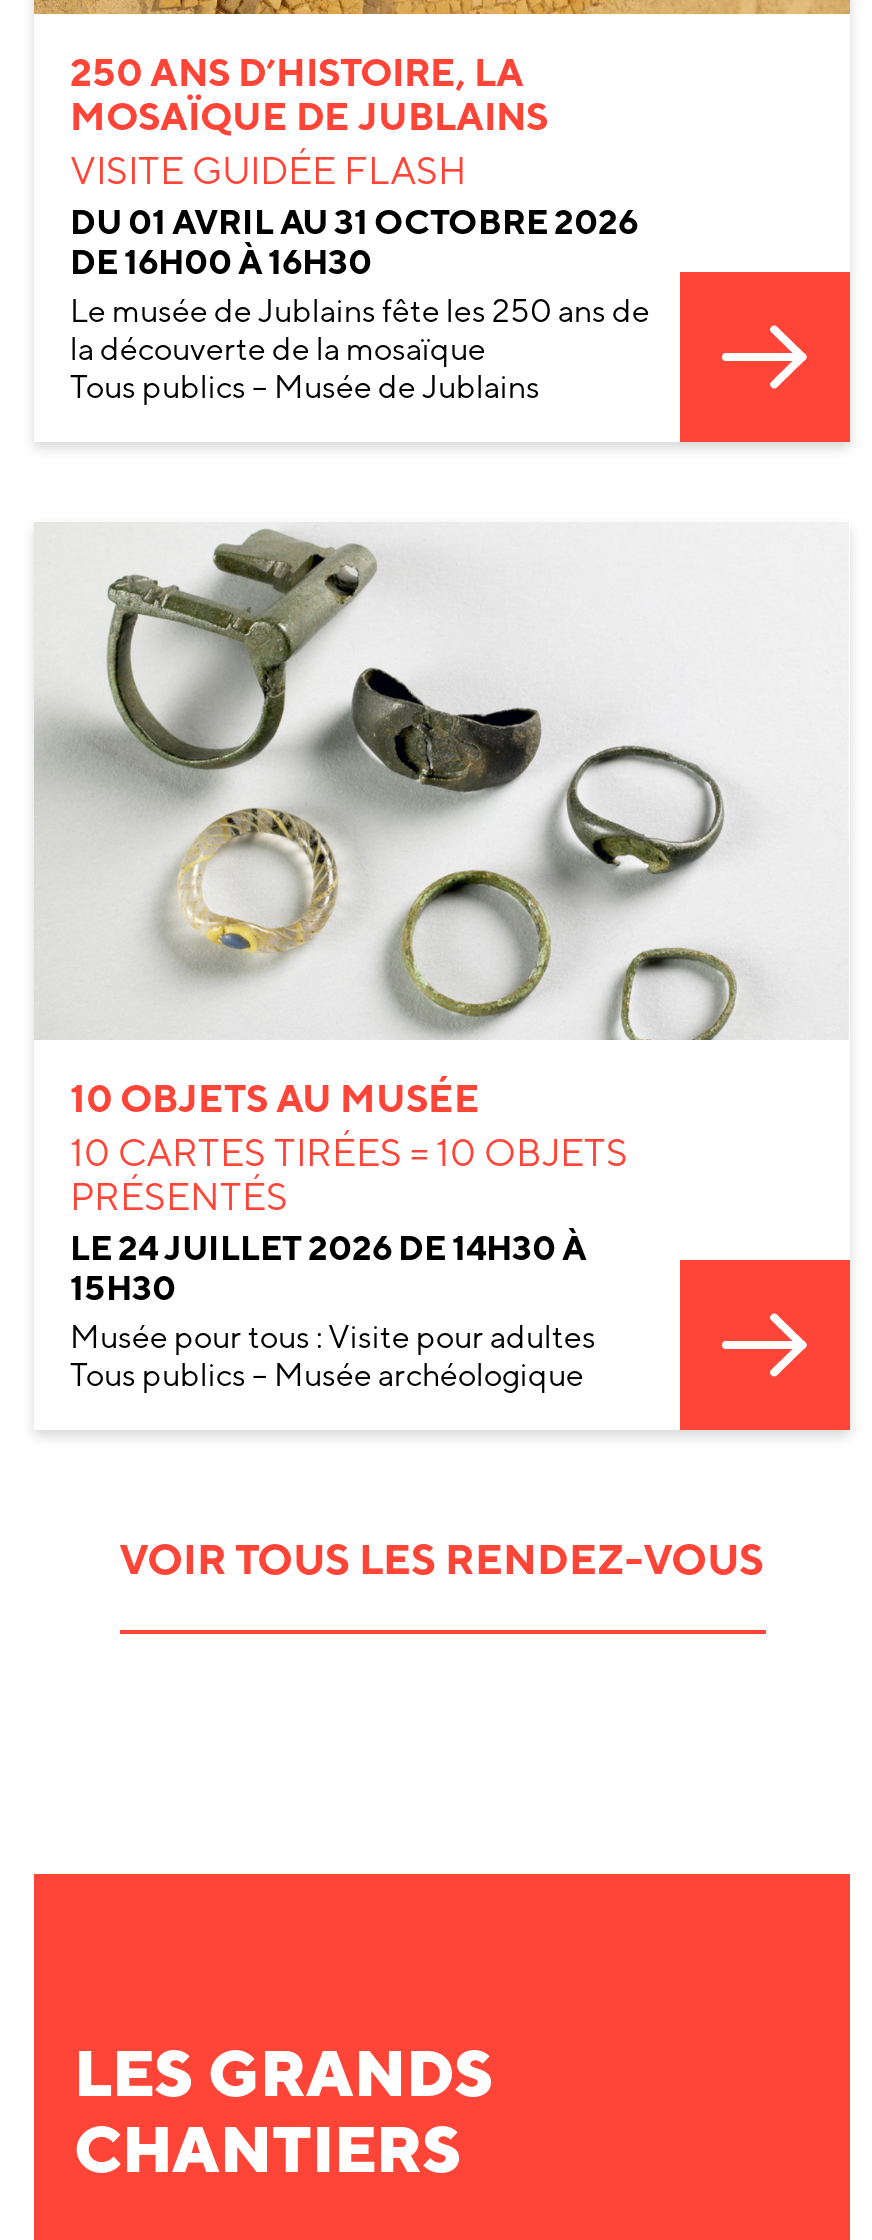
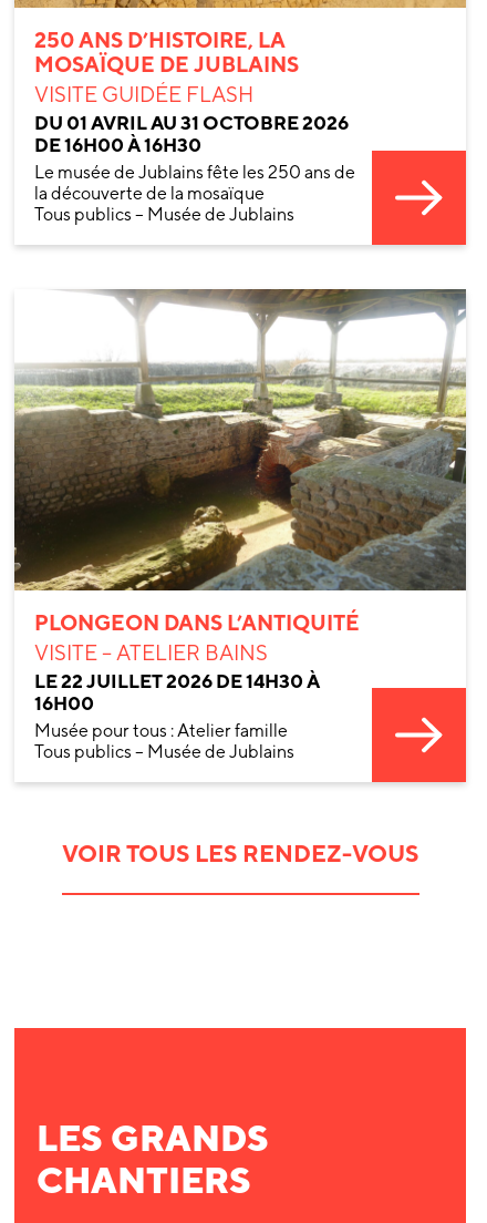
- [image]
- 10 OBJETS AU MUSÉE
- 10 CARTES TIRÉES = 10 OBJETS
- PRÉSENTÉS
- LE 24 JUILLET 2026 DE 14H30 À
- 15H30
- Musée pour tous : Visite pour adultes
- Tous publics – Musée archéologique
+ [image]
+ PLONGEON DANS L’ANTIQUITÉ
+ VISITE – ATELIER BAINS
+ LE 22 JUILLET 2026 DE 14H30 À
+ 16H00
+ Musée pour tous : Atelier famille
+ Tous publics – Musée de Jublains
